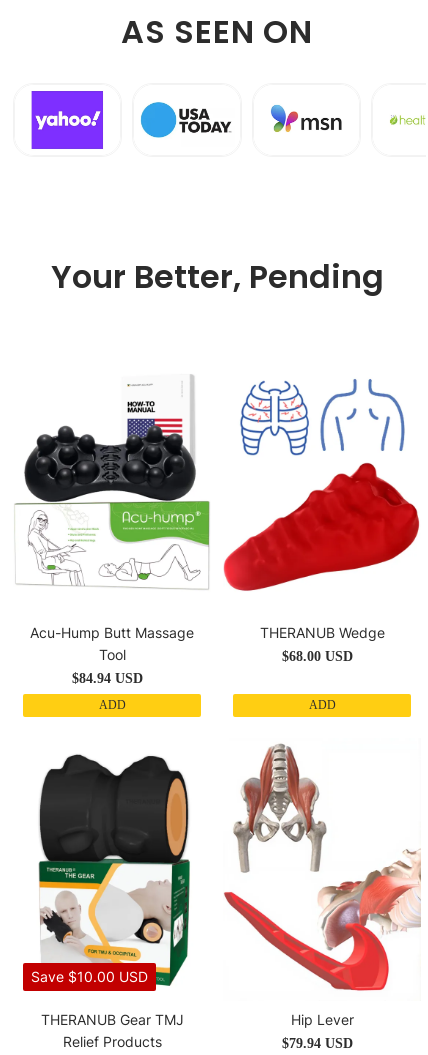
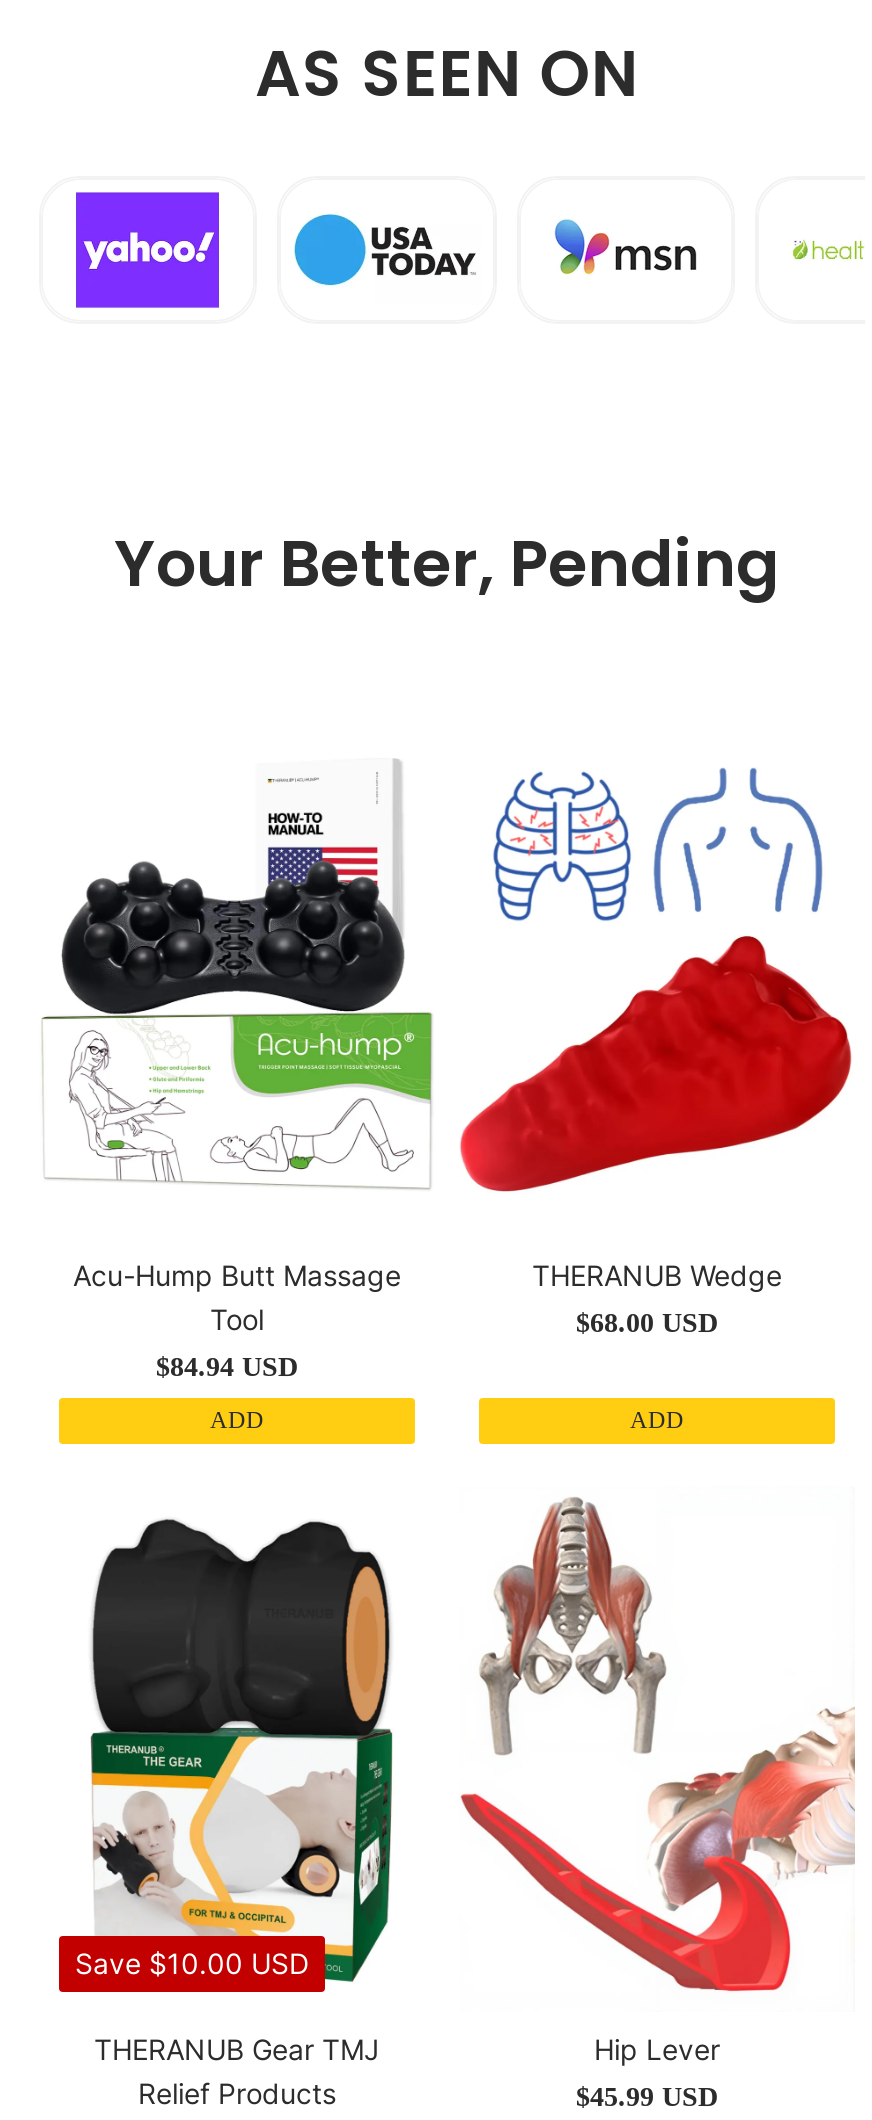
- $79.94 USD
+ $45.99 USD
